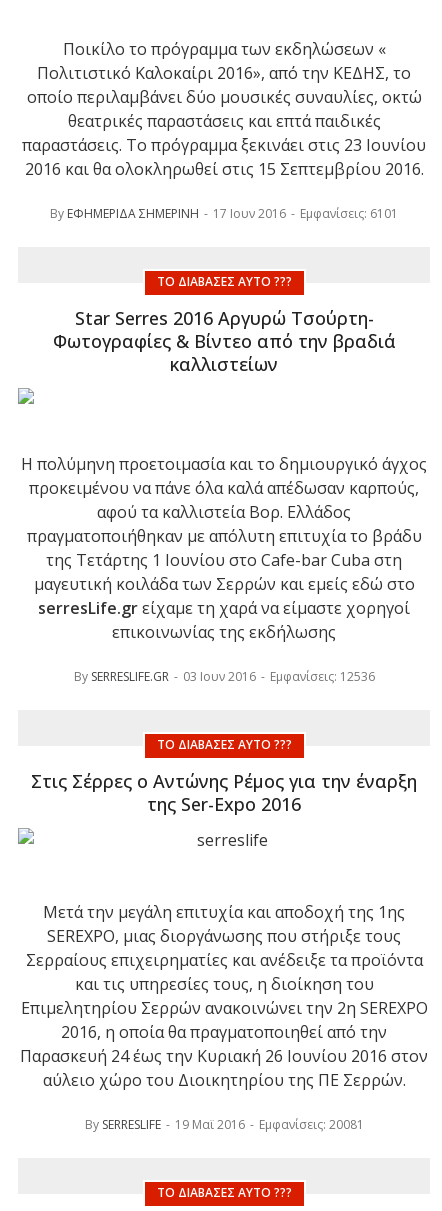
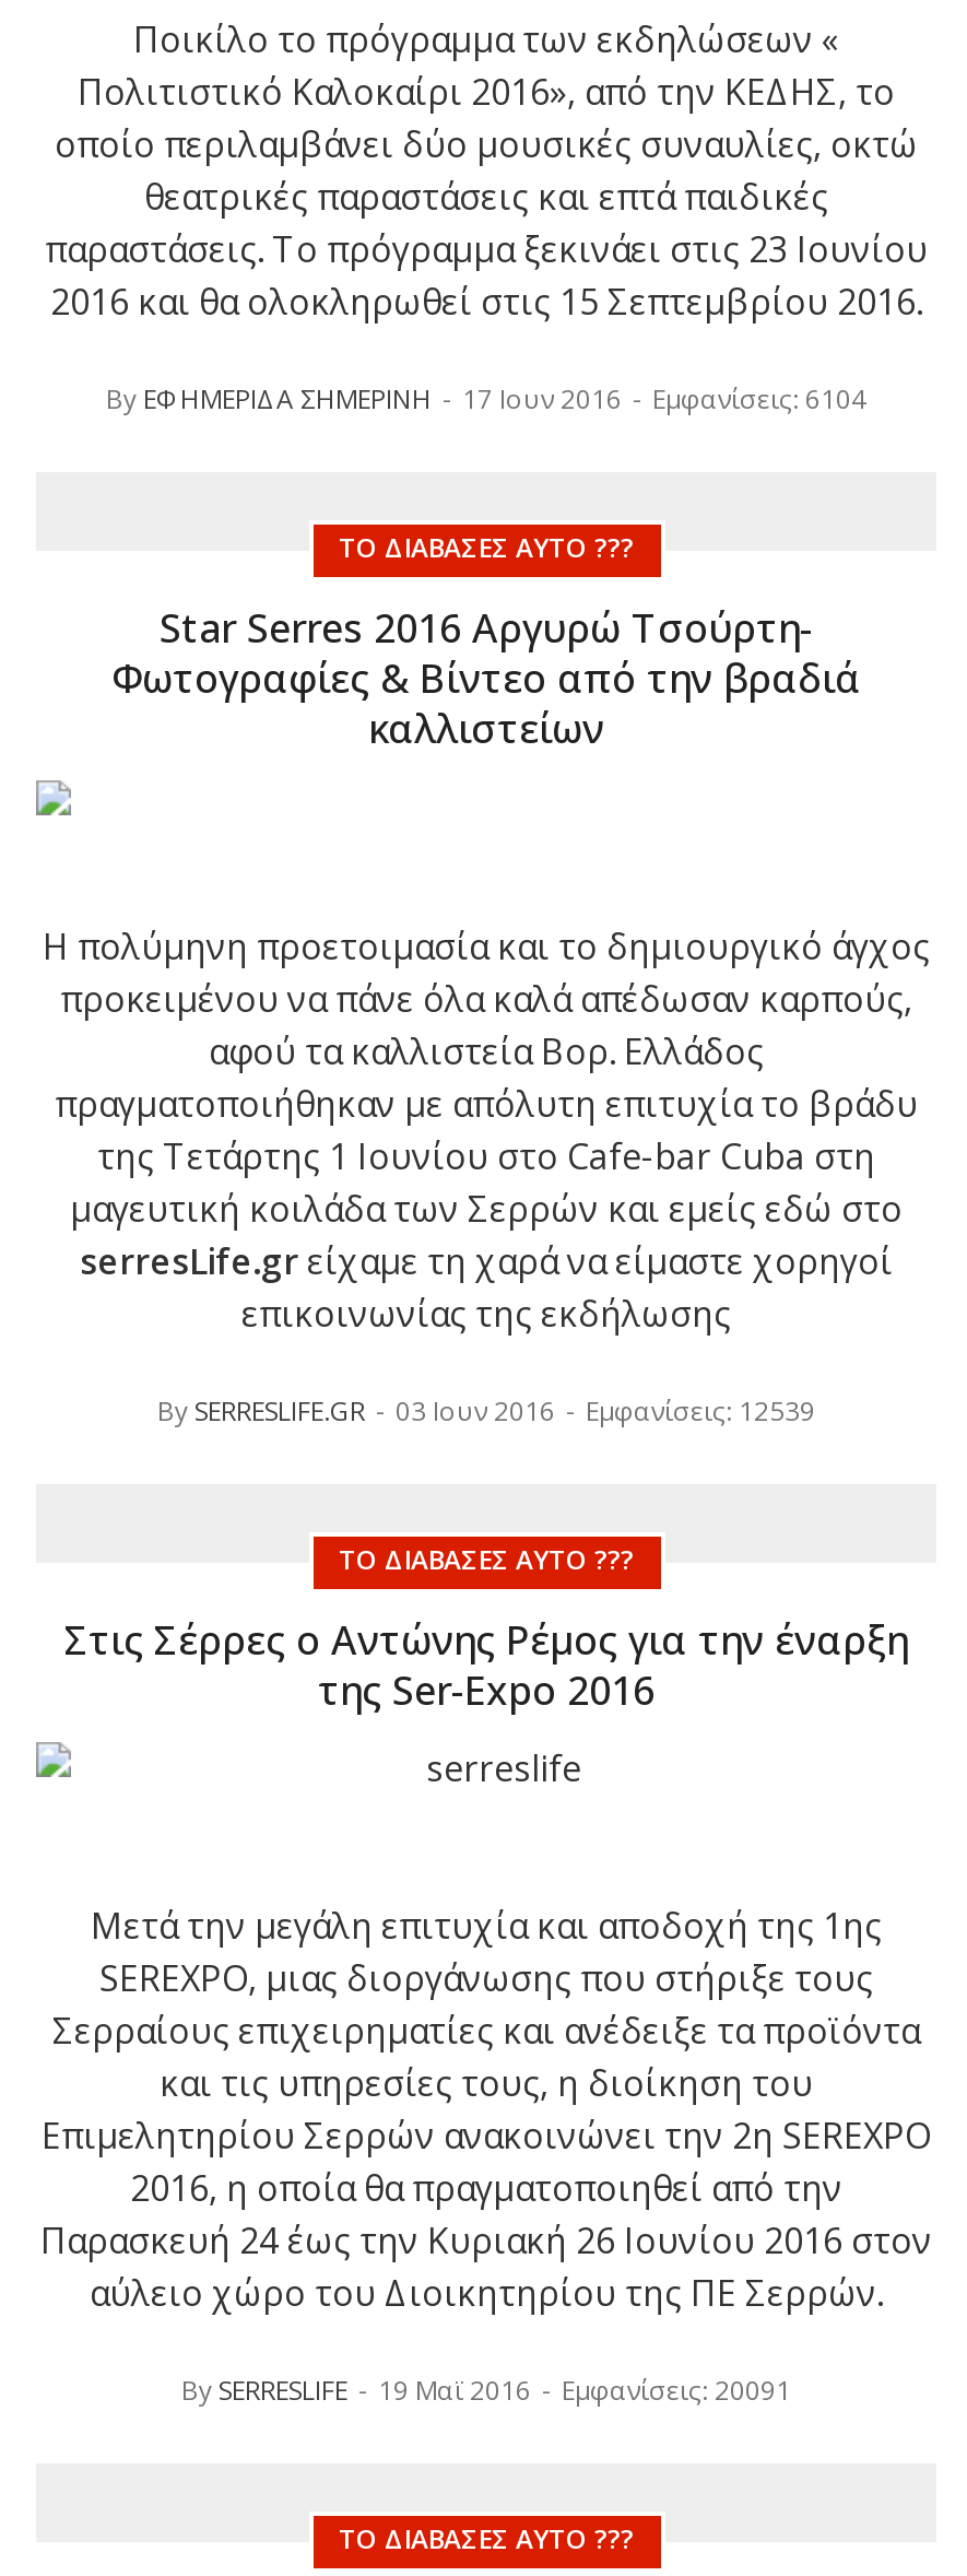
- By ΕΦΗΜΕΡΙΔΑ ΣΗΜΕΡΙΝΗ 17 Ιουν 2016 Εμφανίσεις: 6101
+ By ΕΦΗΜΕΡΙΔΑ ΣΗΜΕΡΙΝΗ 17 Ιουν 2016 Εμφανίσεις: 6104

- By SERRESLIFE.GR 03 Ιουν 2016 Εμφανίσεις: 12536
+ By SERRESLIFE.GR 03 Ιουν 2016 Εμφανίσεις: 12539

- By SERRESLIFE 19 Μαϊ 2016 Εμφανίσεις: 20081
+ By SERRESLIFE 19 Μαϊ 2016 Εμφανίσεις: 20091
